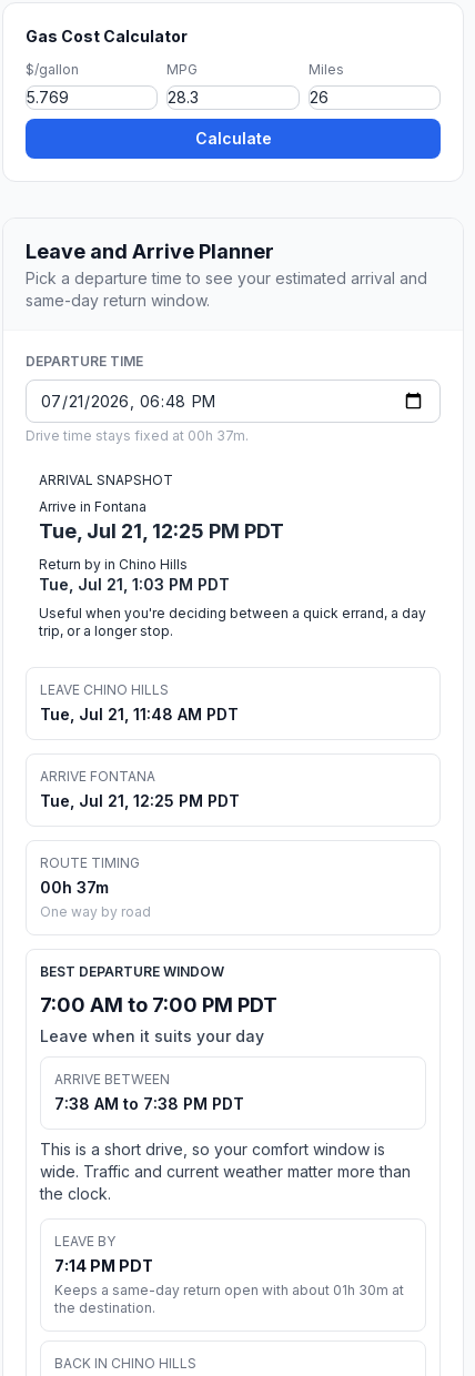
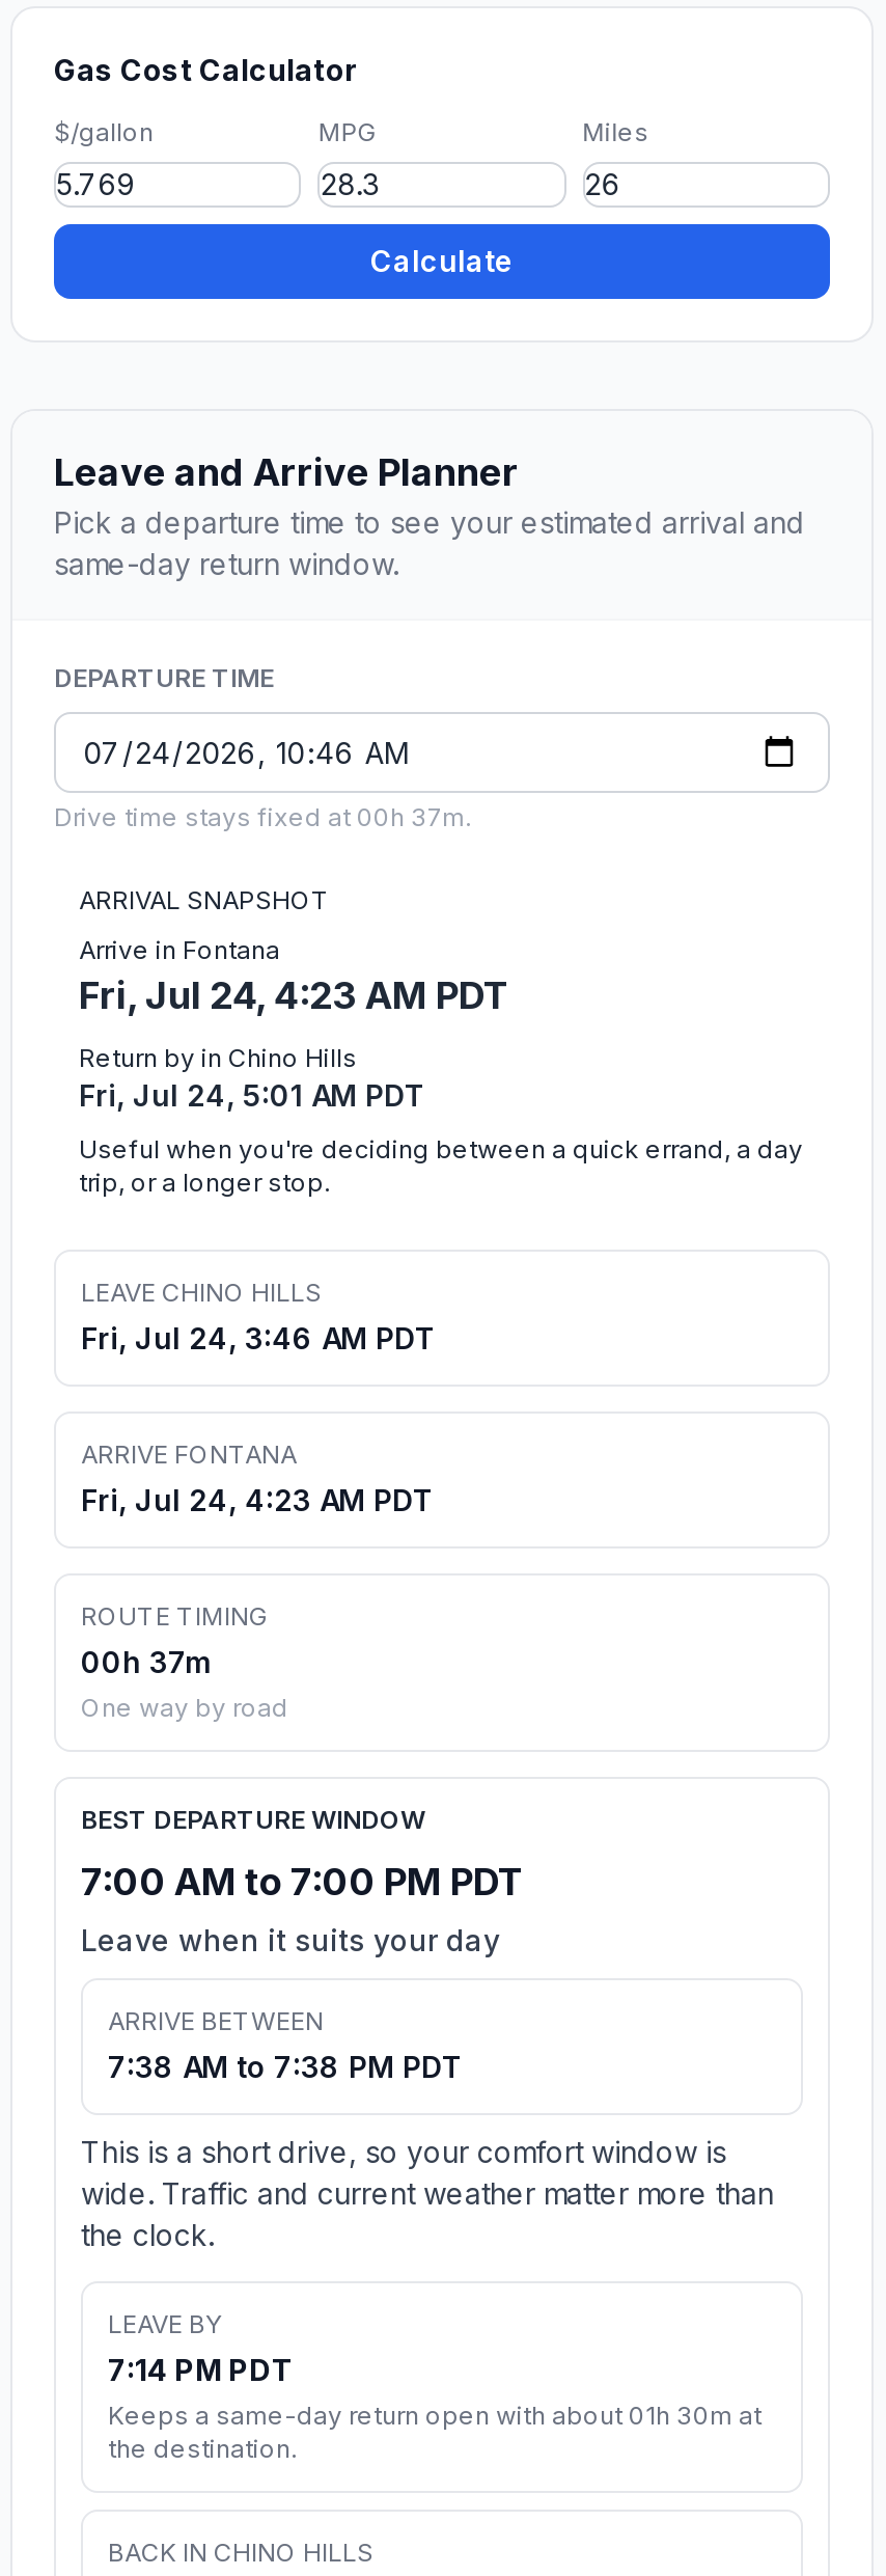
- Tue, Jul 21, 12:25 PM PDT
+ Fri, Jul 24, 4:23 AM PDT

- Tue, Jul 21, 1:03 PM PDT
+ Fri, Jul 24, 5:01 AM PDT

- Tue, Jul 21, 11:48 AM PDT
+ Fri, Jul 24, 3:46 AM PDT

- Tue, Jul 21, 12:25 PM PDT
+ Fri, Jul 24, 4:23 AM PDT
